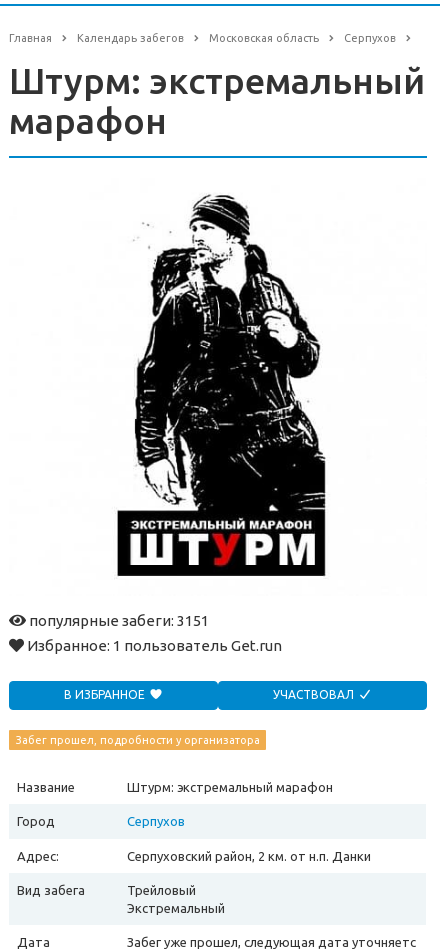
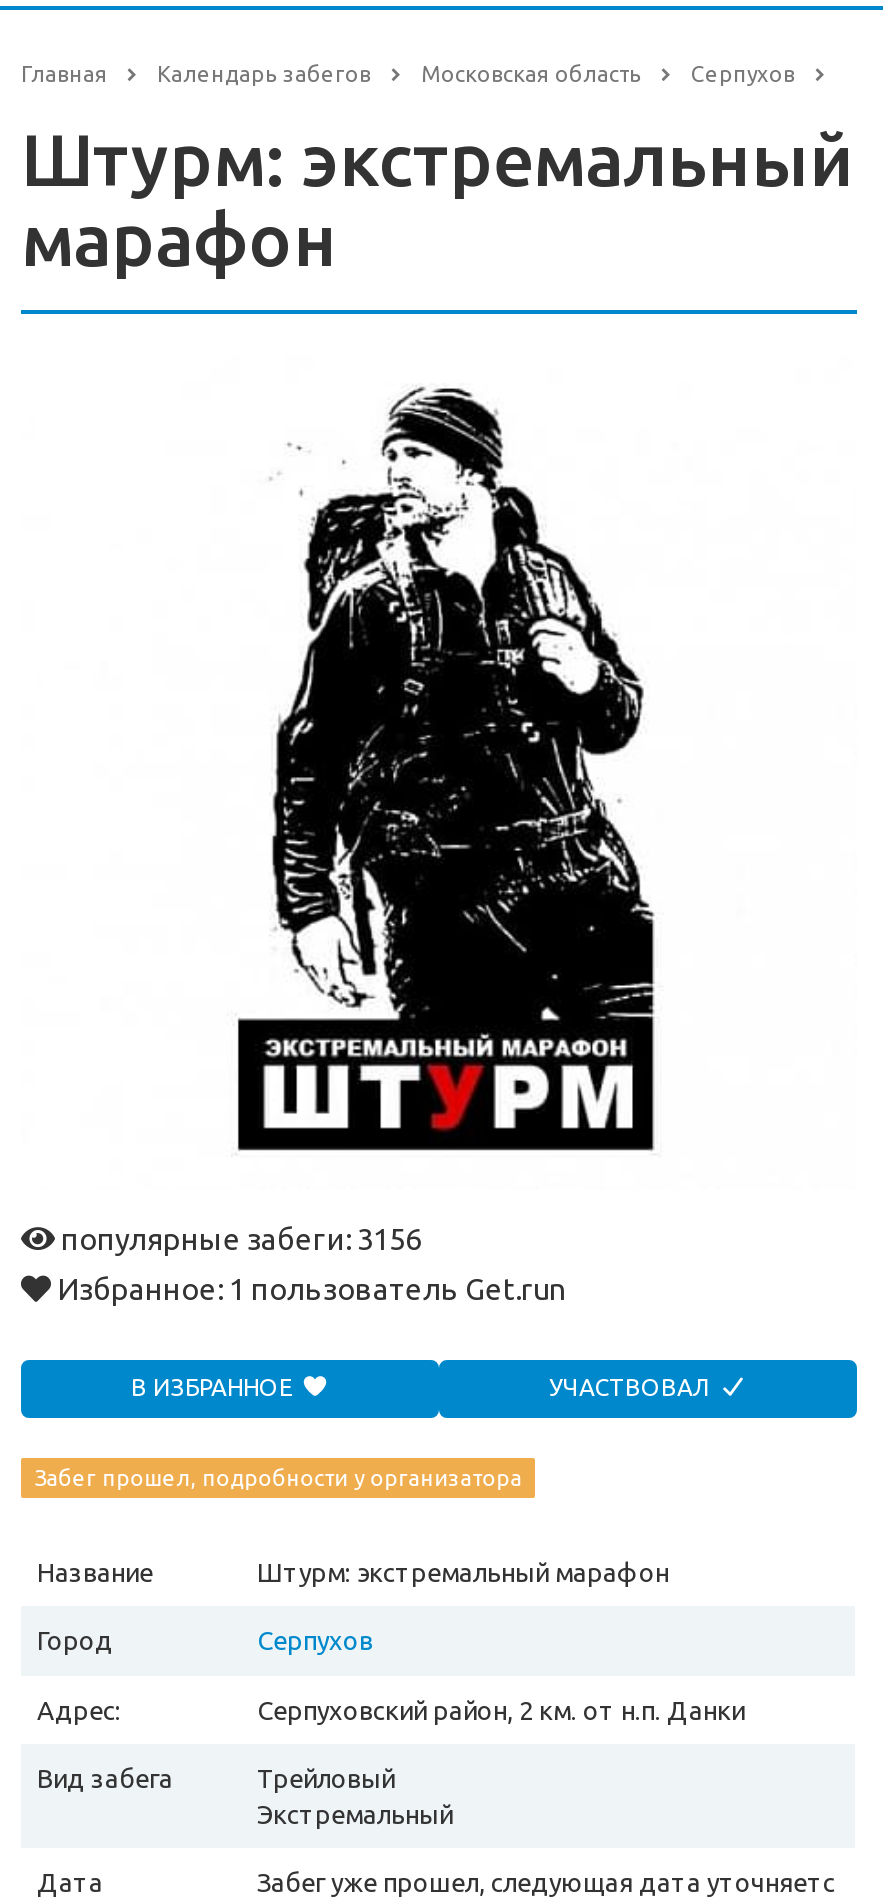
- популярные забеги: 3151
+ популярные забеги: 3156
